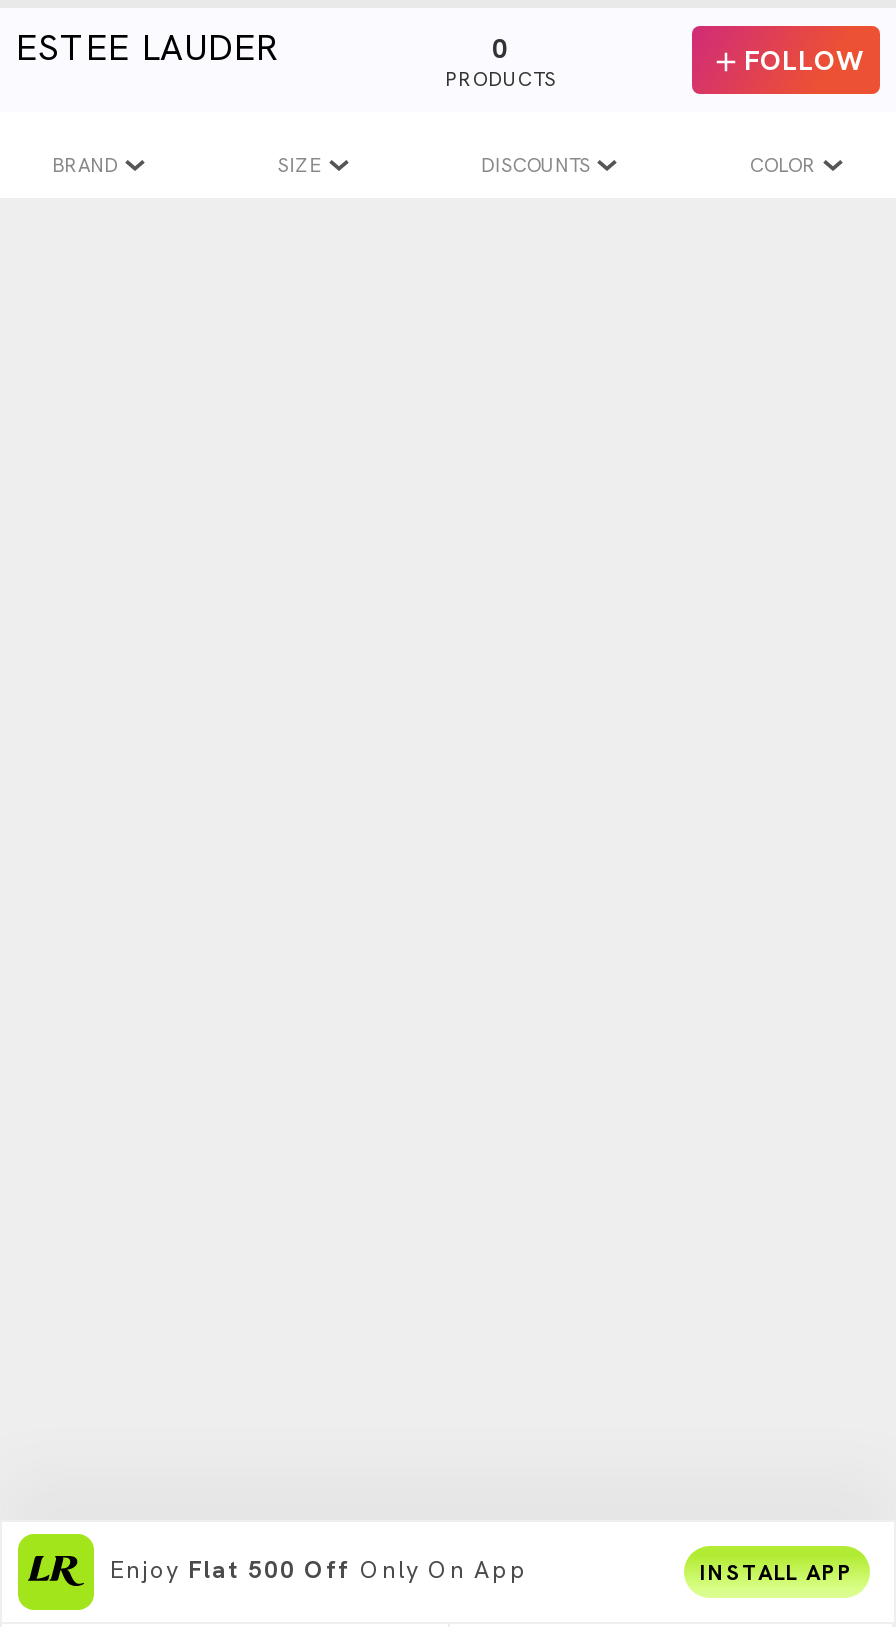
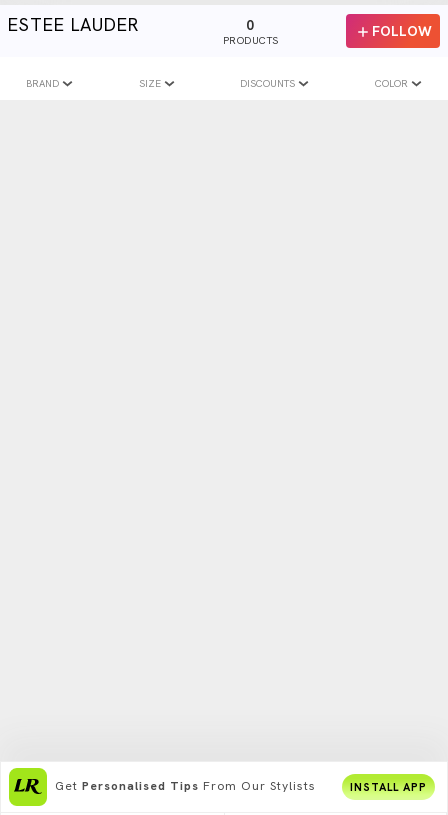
- Enjoy Flat 500 Off Only On App
+ Get Personalised Tips From Our Stylists
